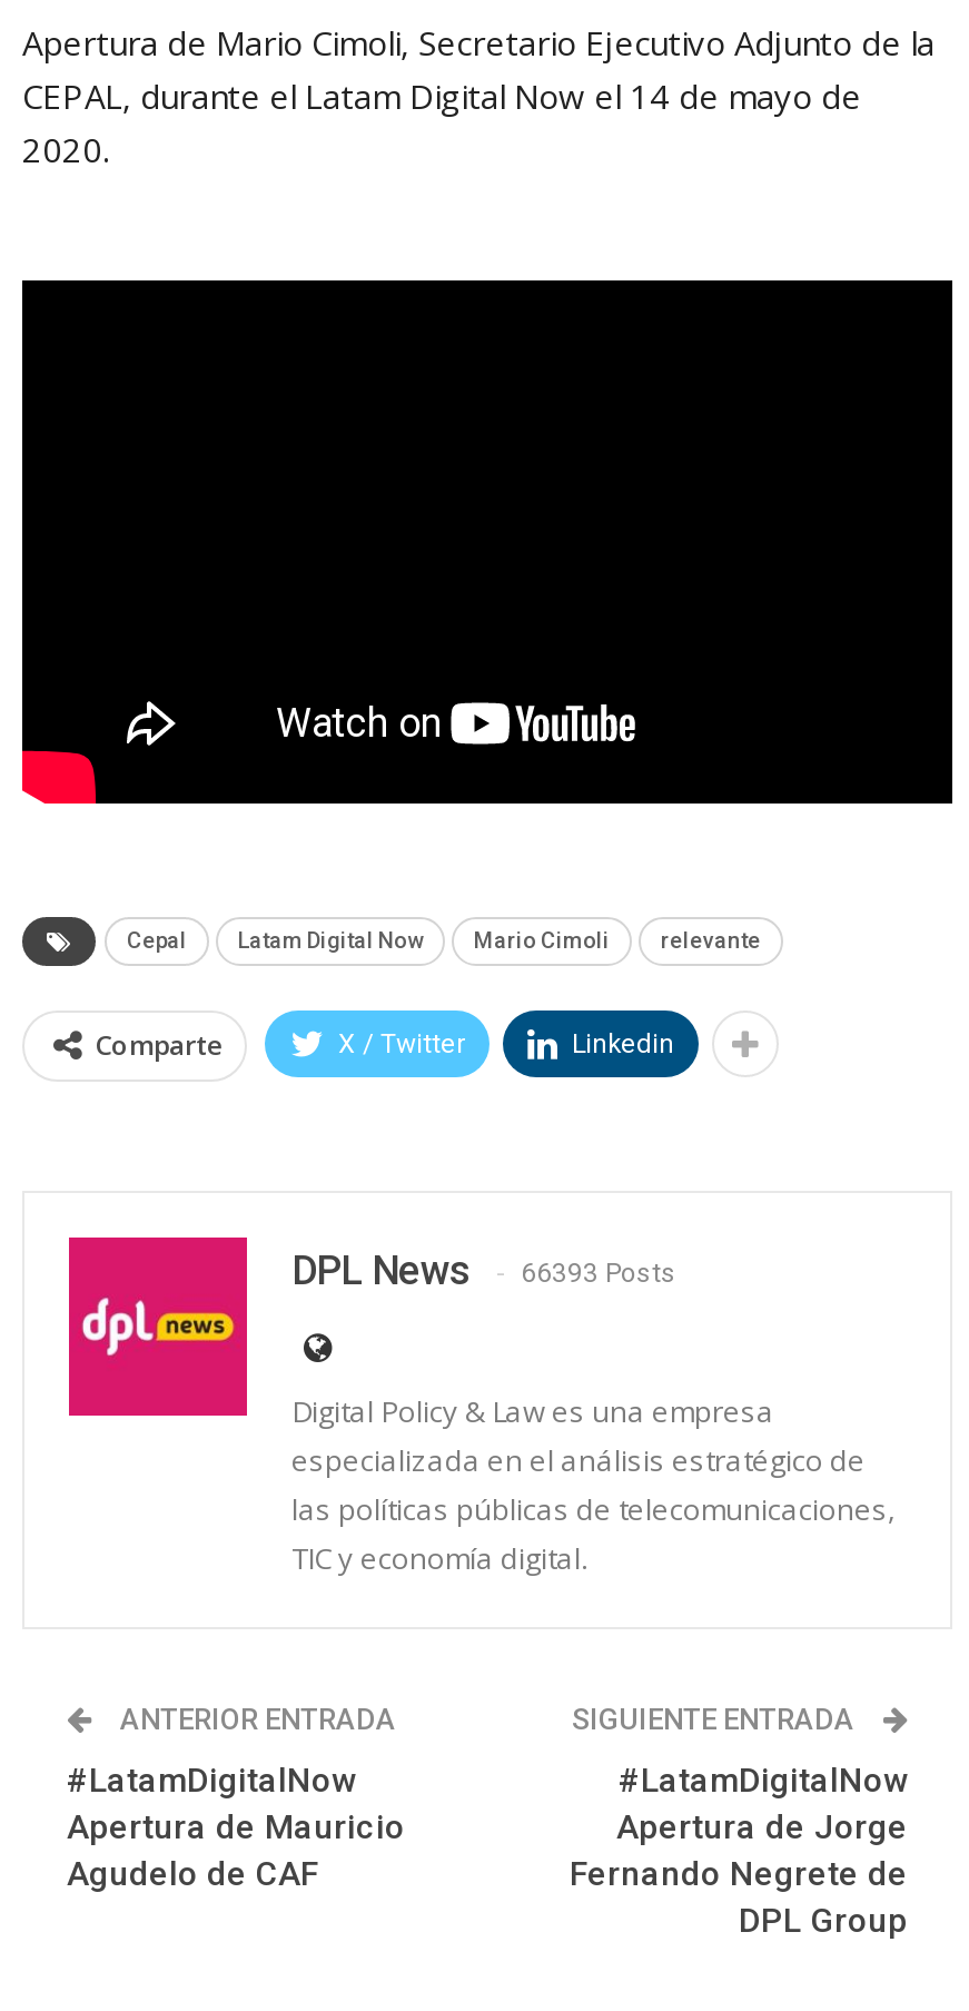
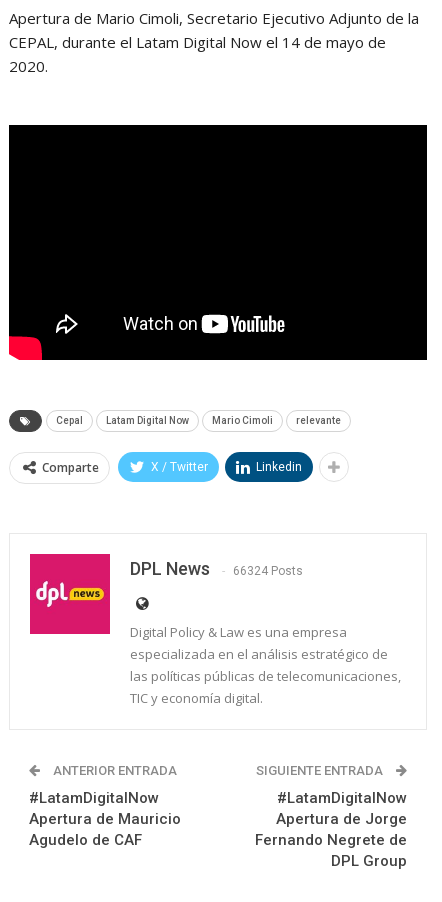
- DPL News 66393 Posts
+ DPL News 66324 Posts
